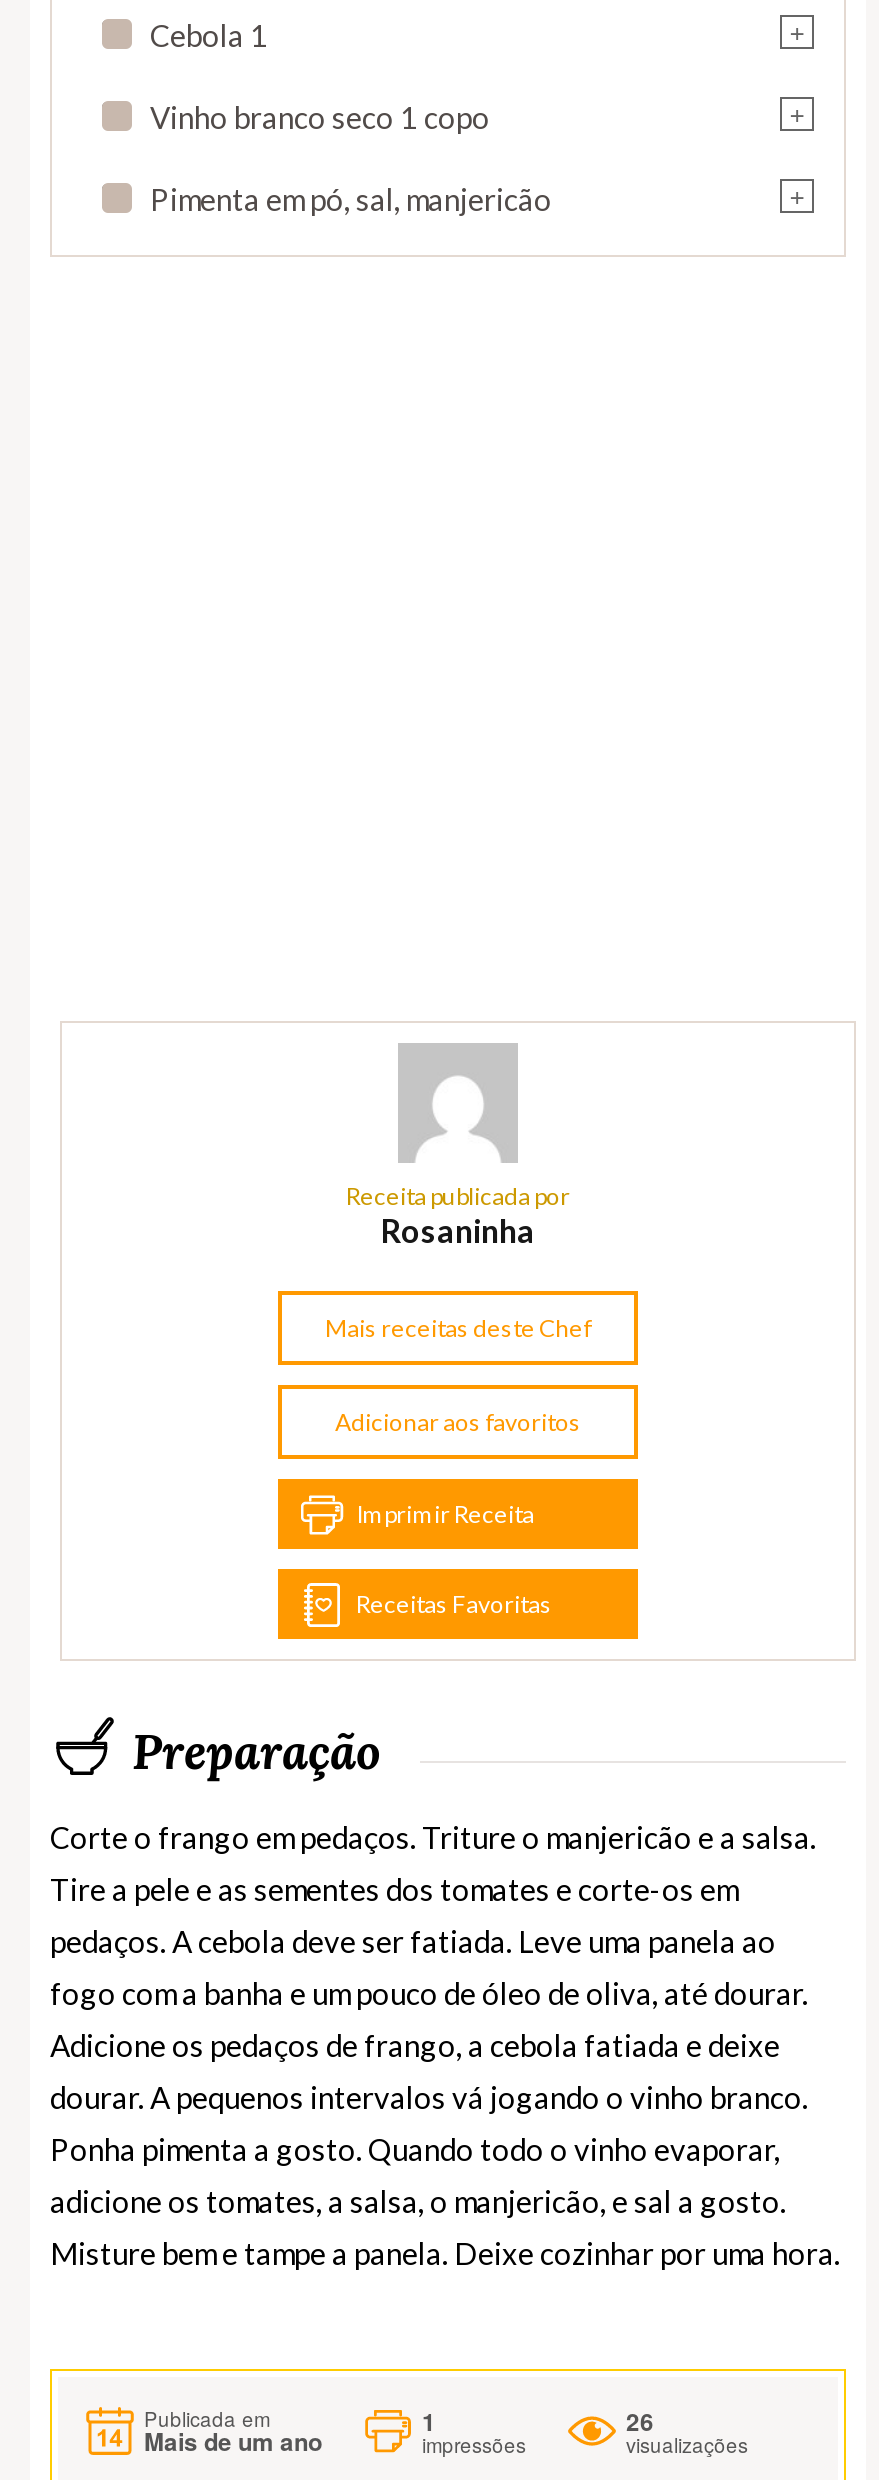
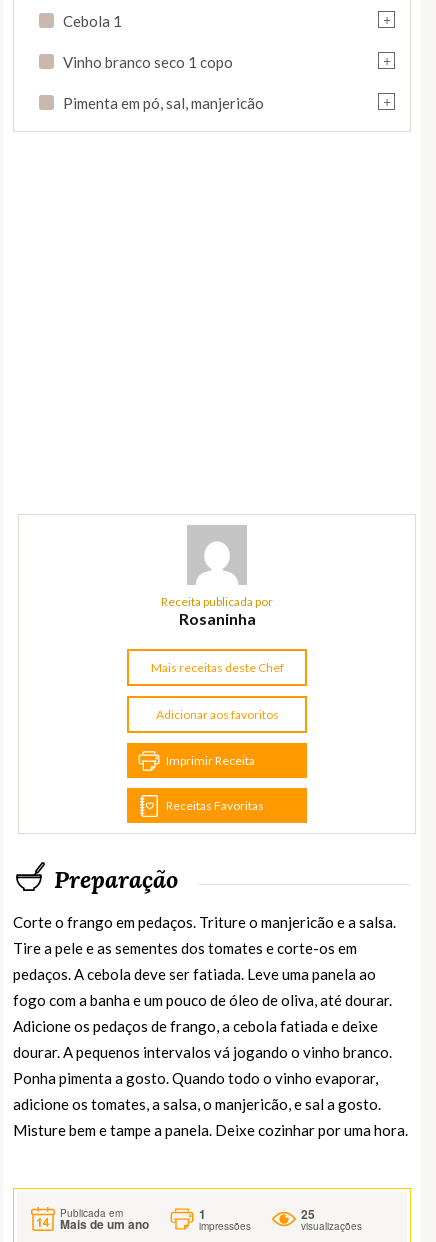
- 26
+ 25
